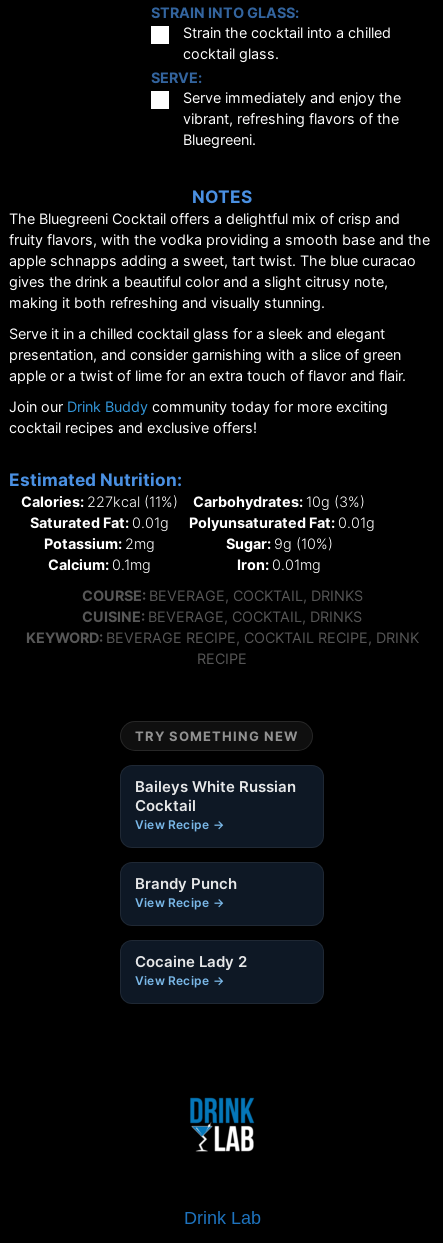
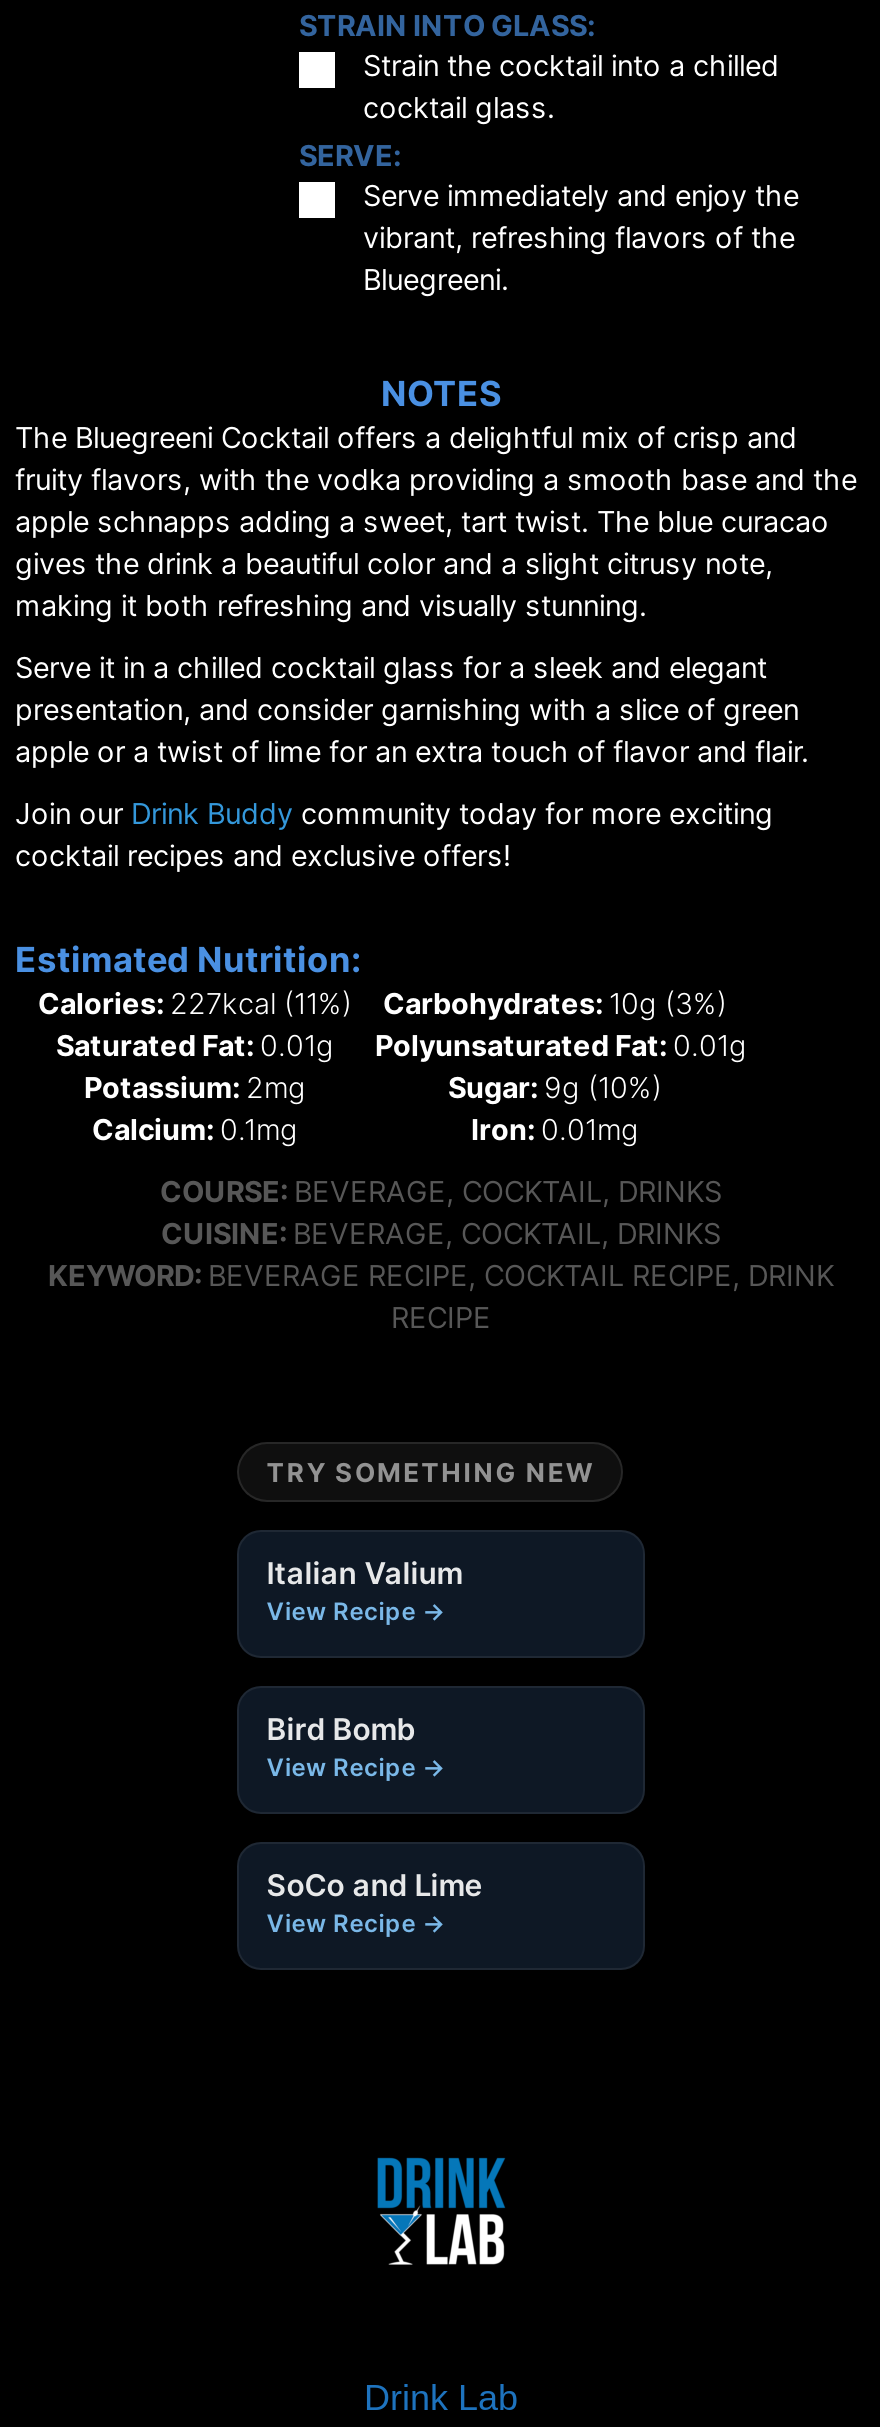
- Baileys White Russian
- Cocktail
+ Italian Valium

- Brandy Punch
+ Bird Bomb

- Cocaine Lady 2
+ SoCo and Lime
